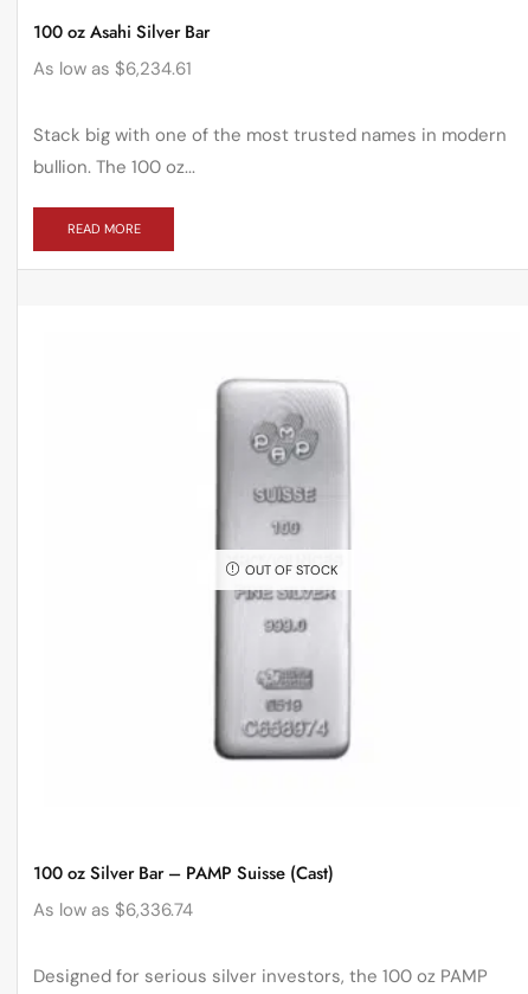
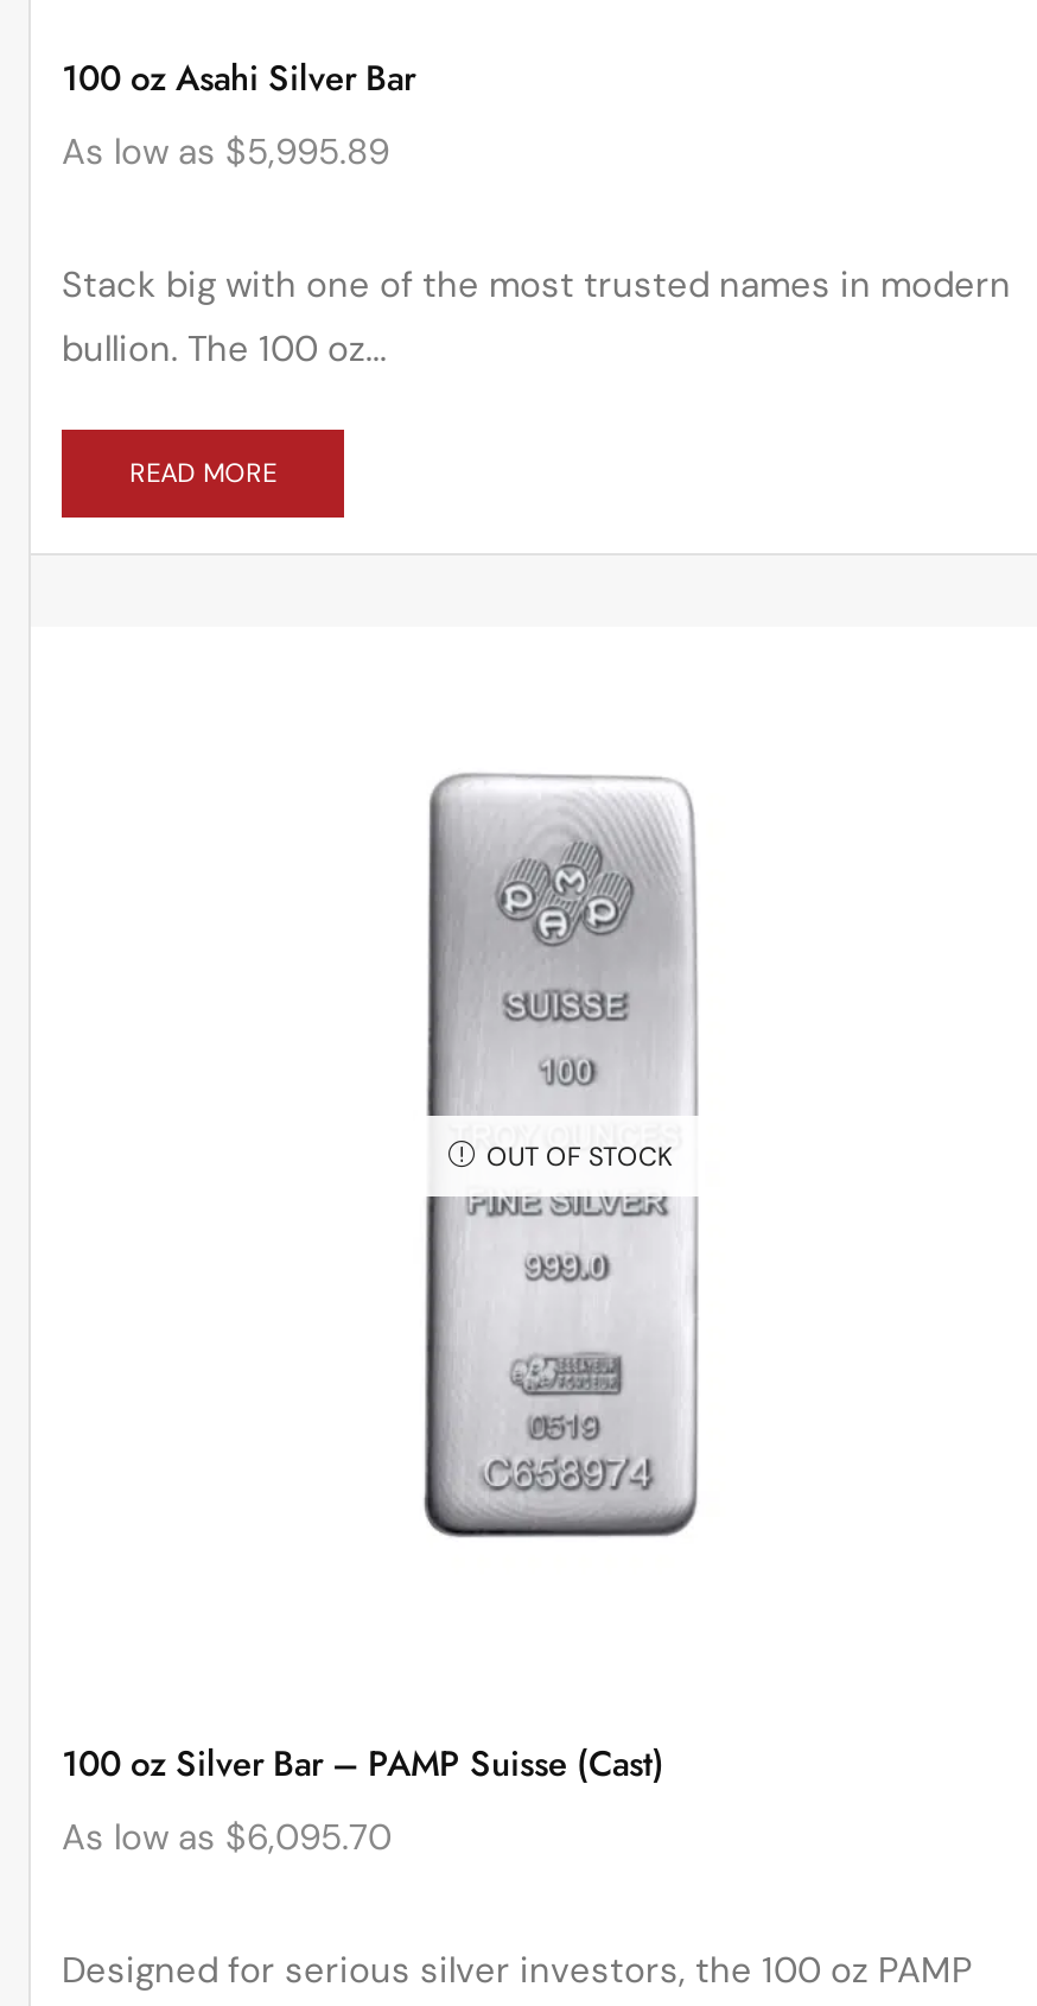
- As low as $6,234.61
+ As low as $5,995.89

- As low as $6,336.74
+ As low as $6,095.70
